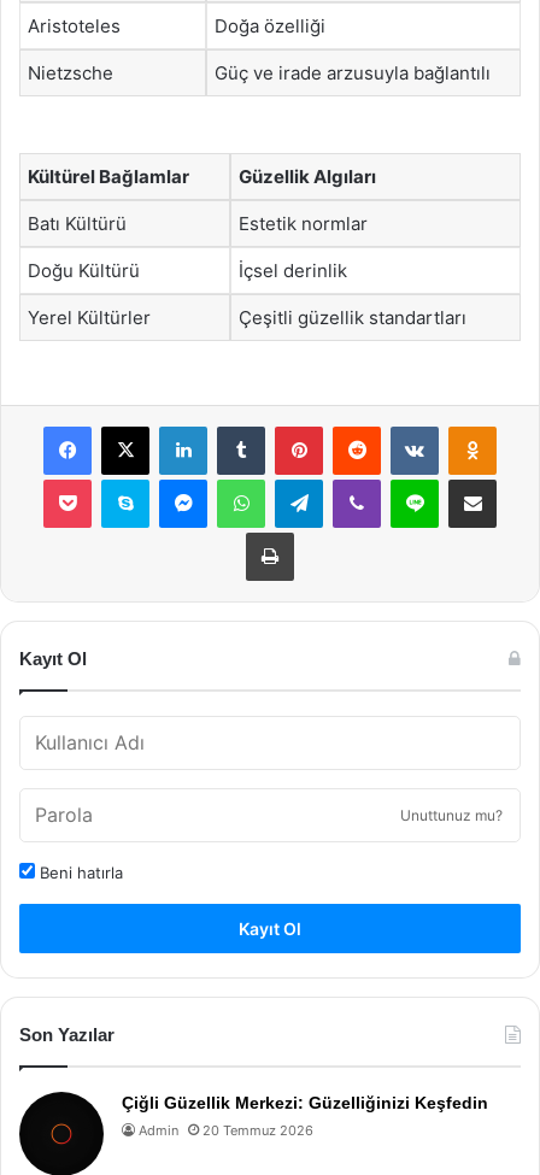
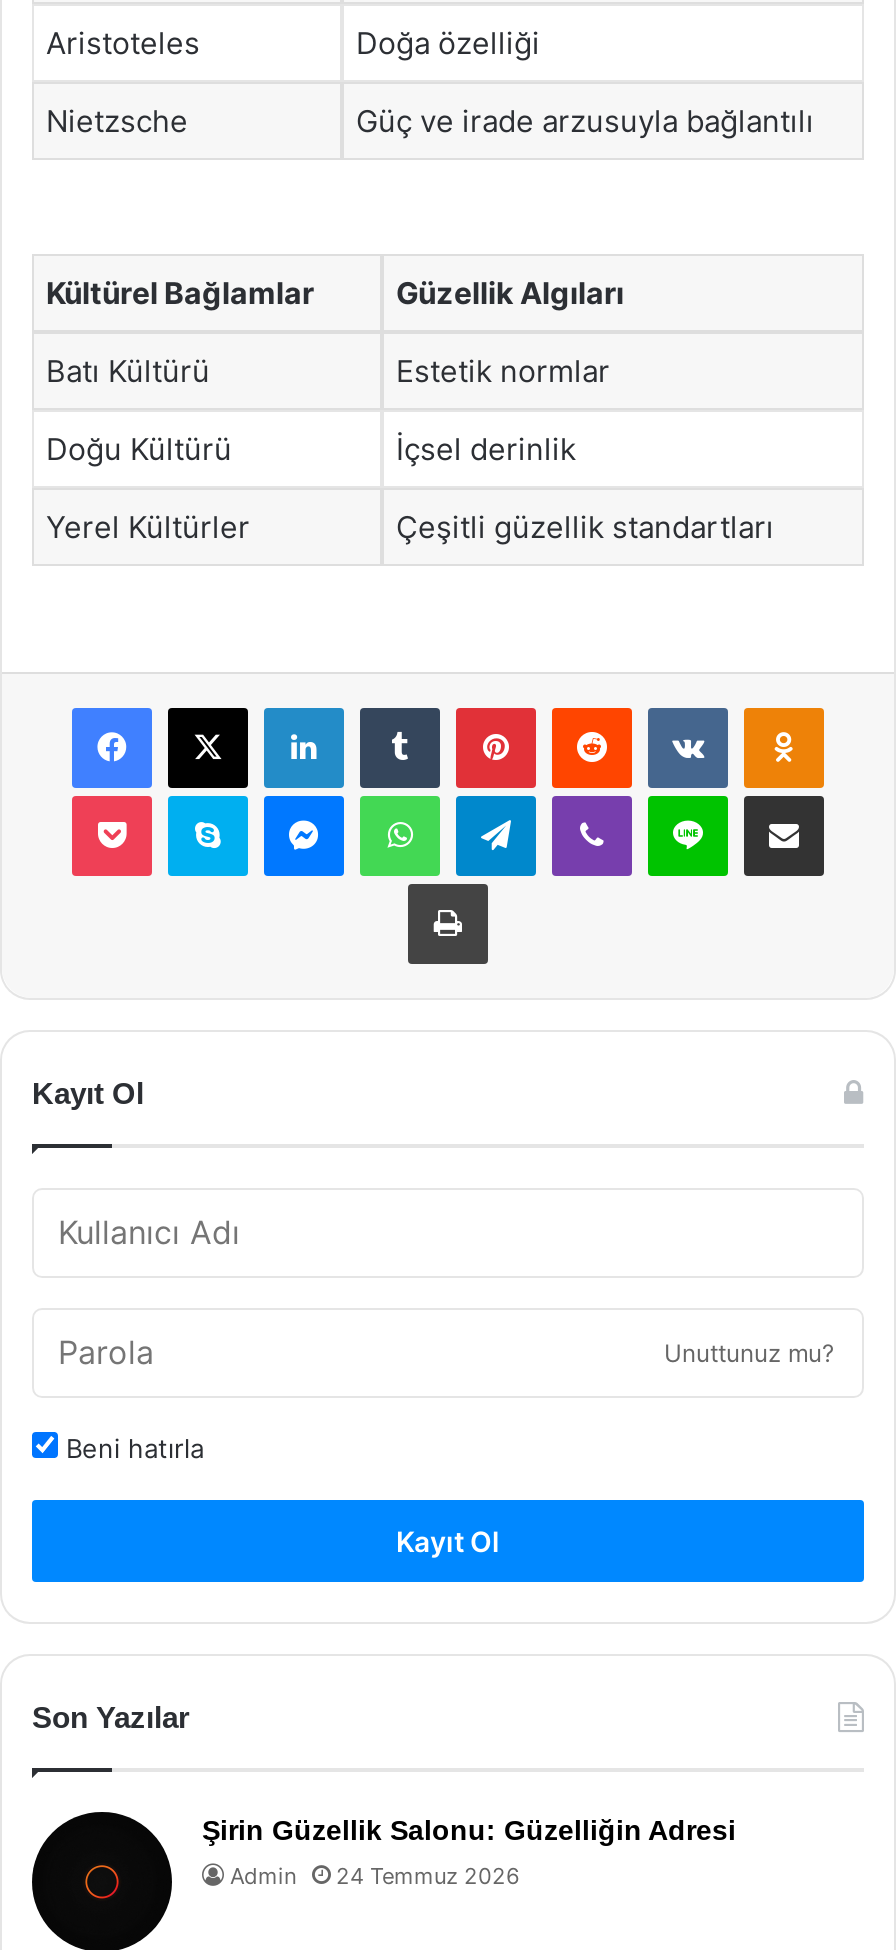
- Çiğli Güzellik Merkezi: Güzelliğinizi Keşfedin
+ Şirin Güzellik Salonu: Güzelliğin Adresi

- Admin 20 Temmuz 2026
+ Admin 24 Temmuz 2026
